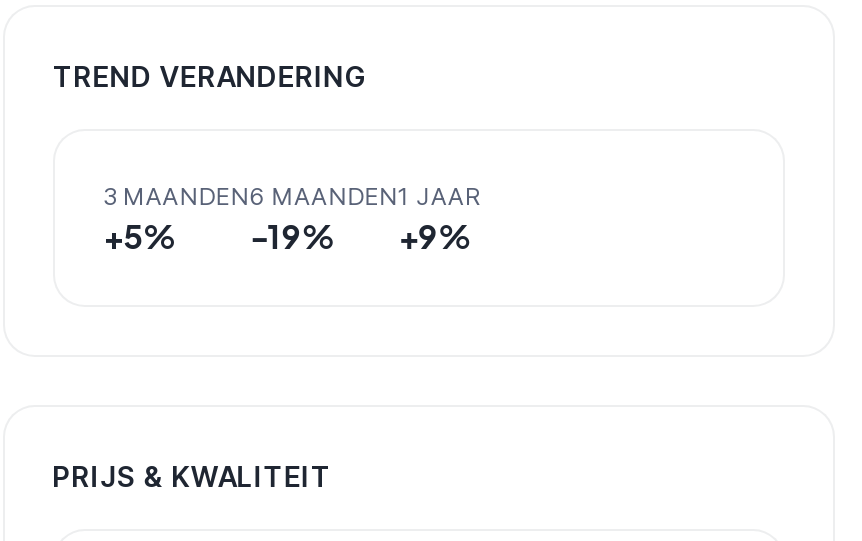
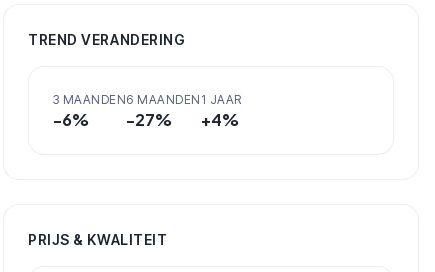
- +5%
+ -6%

- -19%
+ -27%

- +9%
+ +4%
